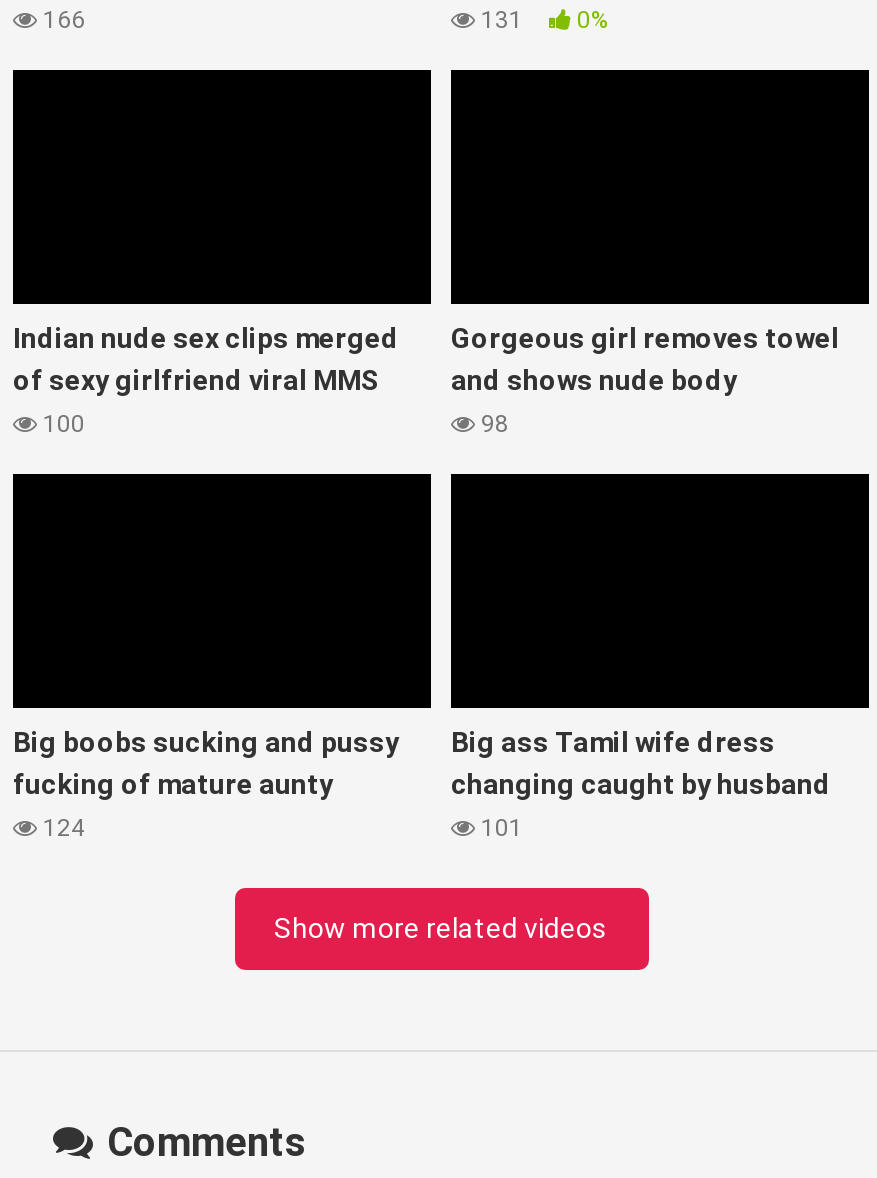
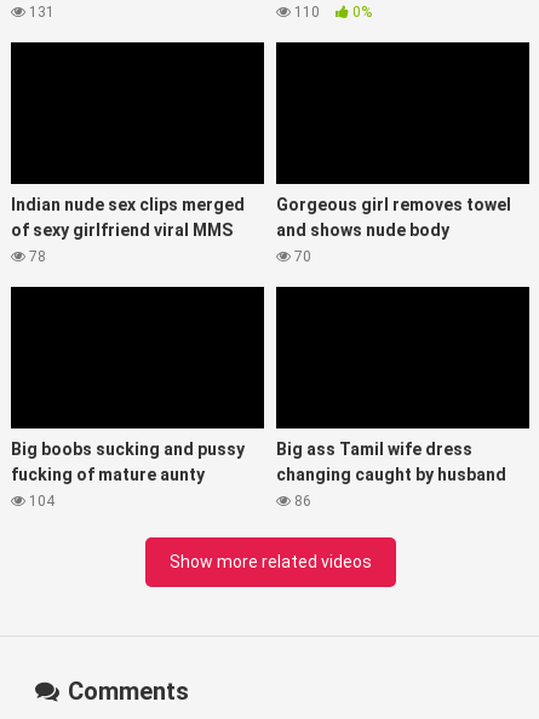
- 166
+ 131

- 131 0%
+ 110 0%

- 100
+ 78

- 98
+ 70

- 124
+ 104

- 101
+ 86
